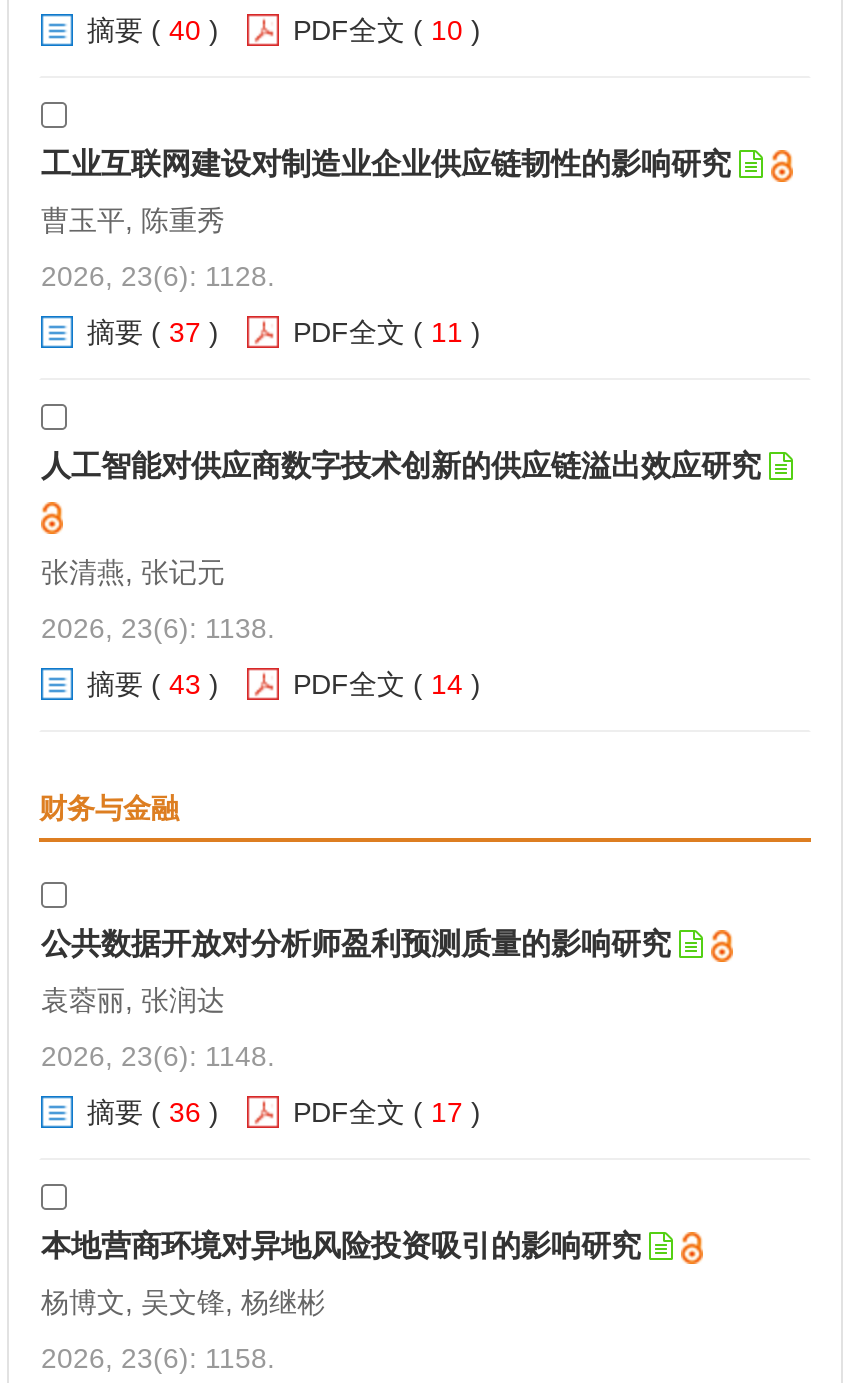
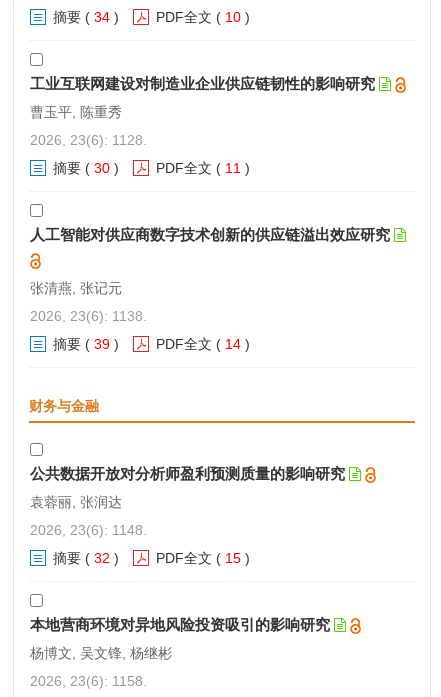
- 摘要( 40)
+ 摘要( 34)

- 摘要( 37)
+ 摘要( 30)

- 摘要( 43)
+ 摘要( 39)

- 摘要( 36)
+ 摘要( 32)

- PDF全文 ( 17)
+ PDF全文 ( 15)
